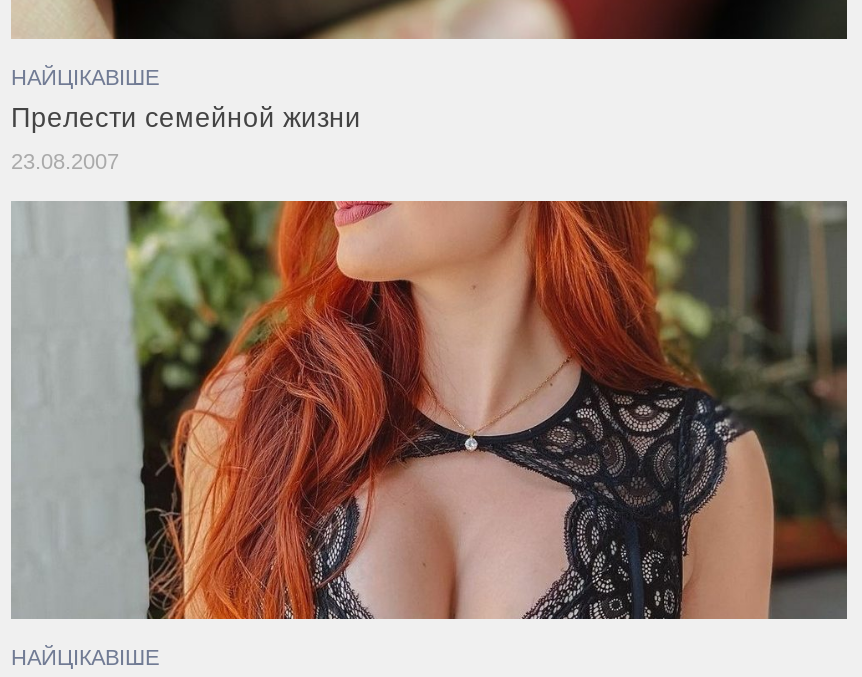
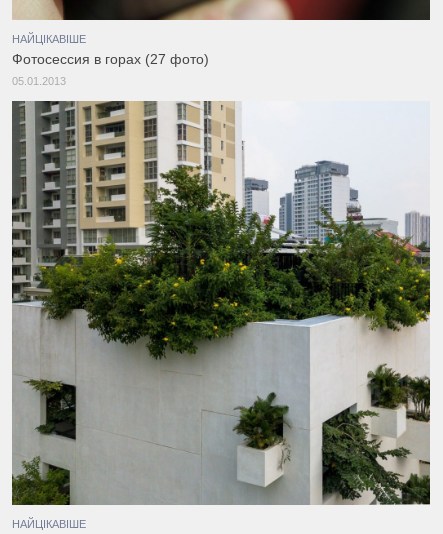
- Прелести семейной жизни
+ Фотосессия в горах (27 фото)

- 23.08.2007
+ 05.01.2013

- [image]
+ [image]
